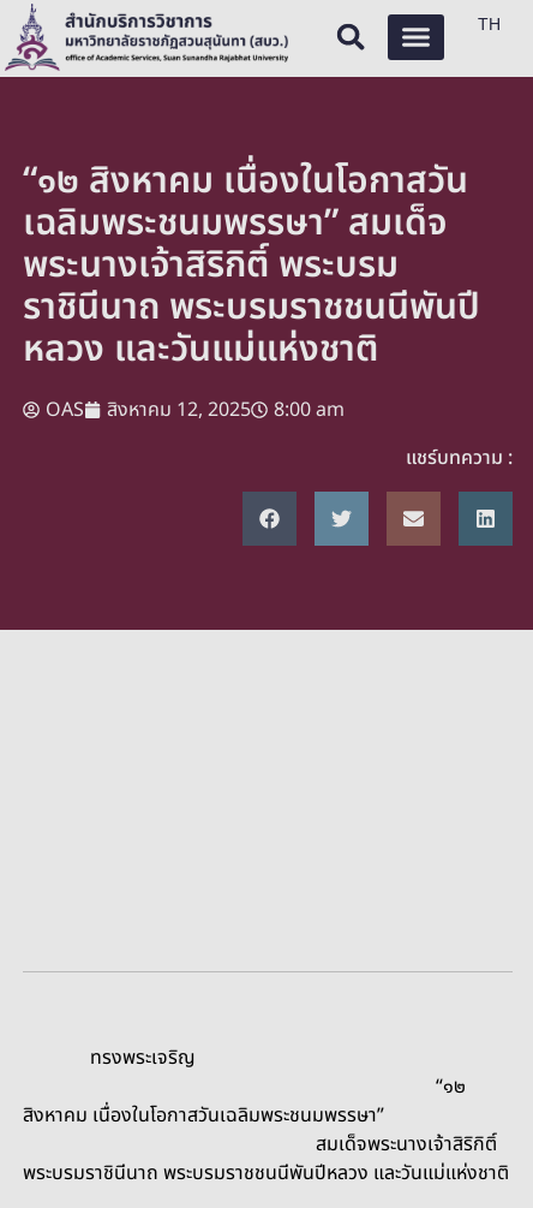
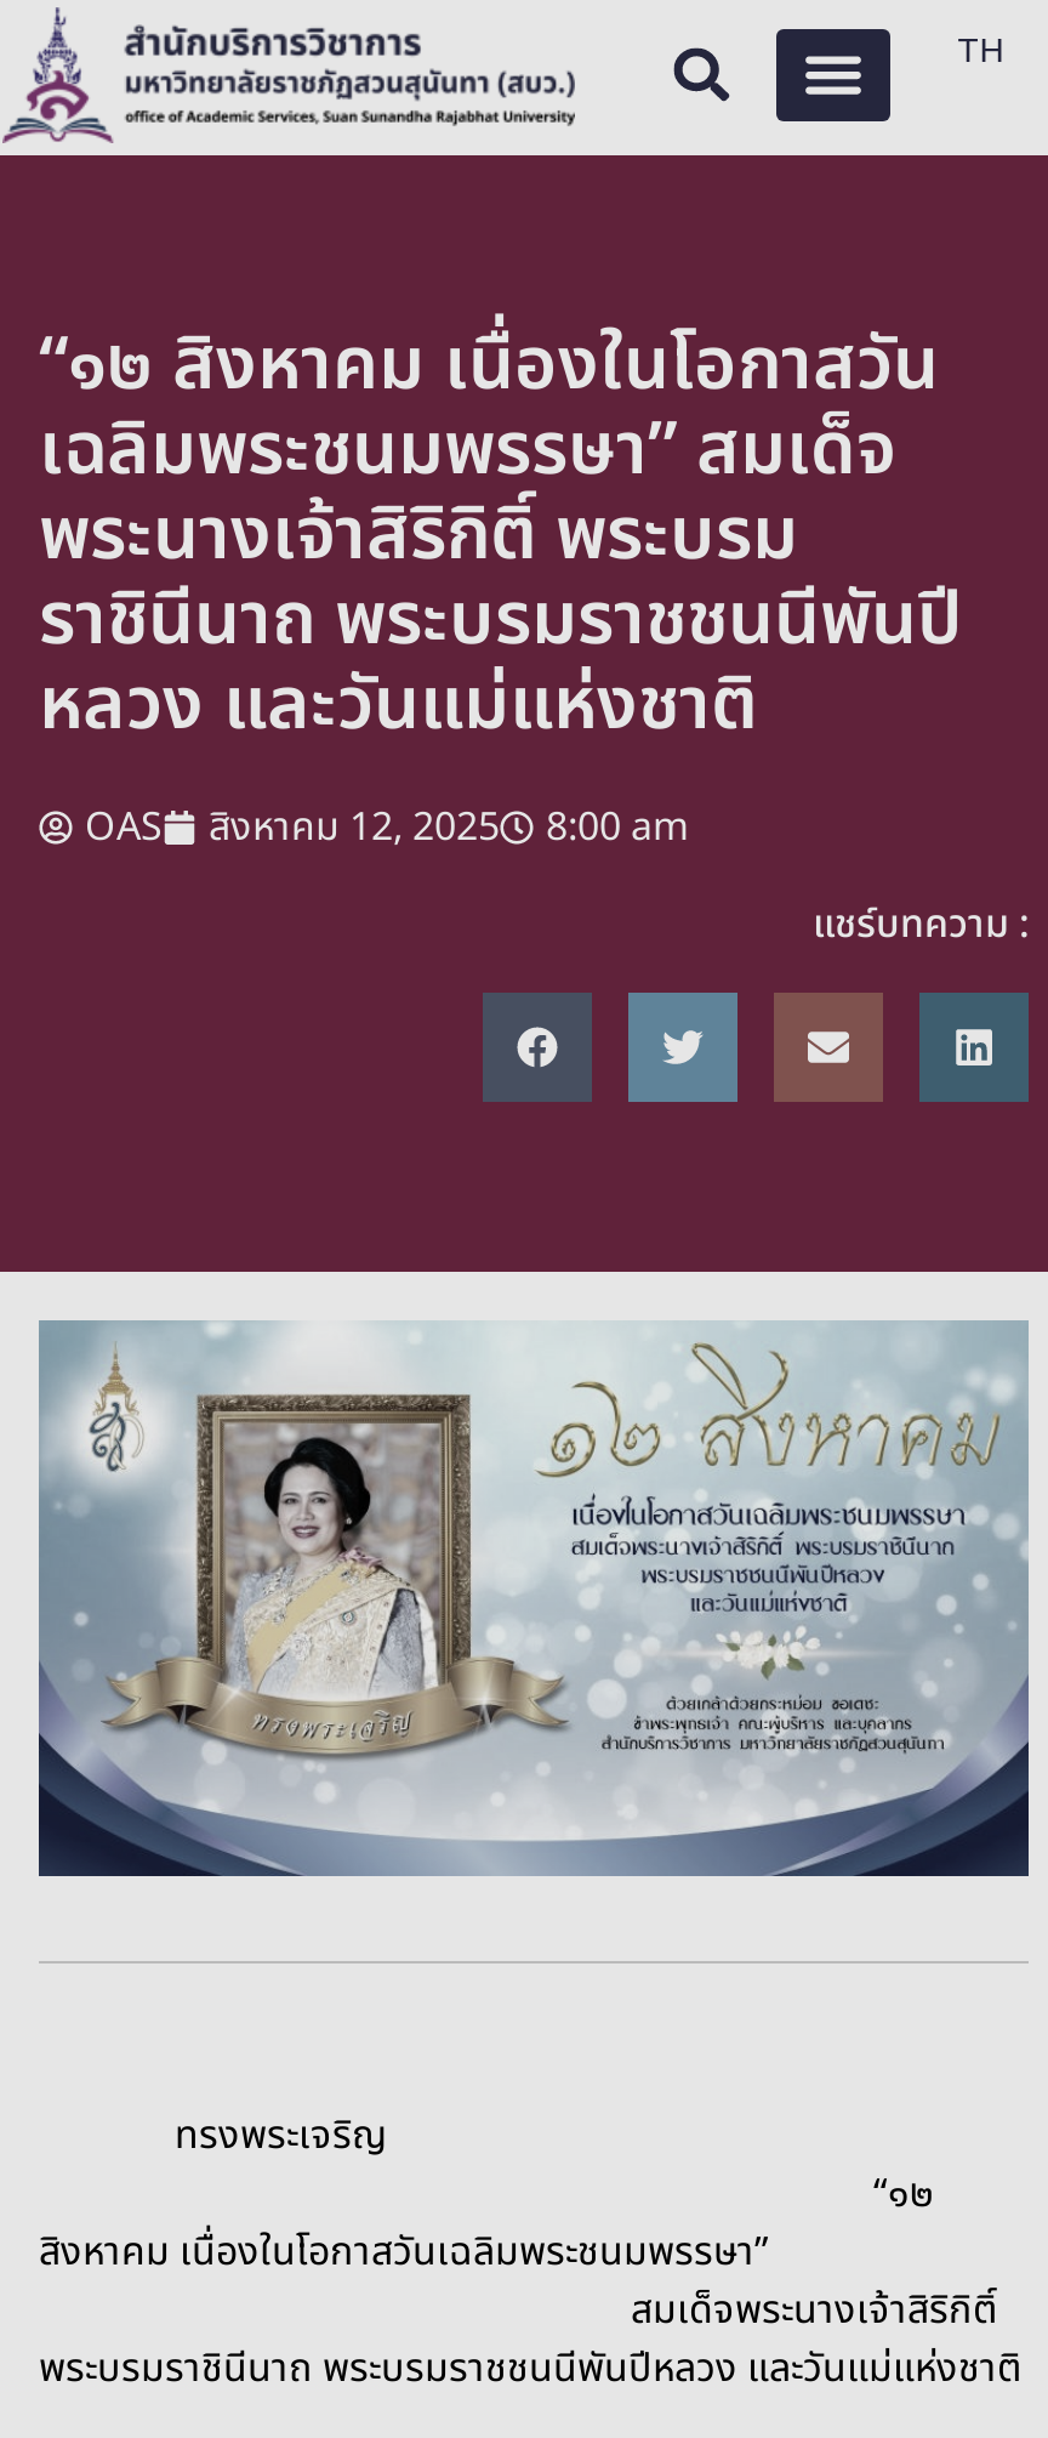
+ [image]
